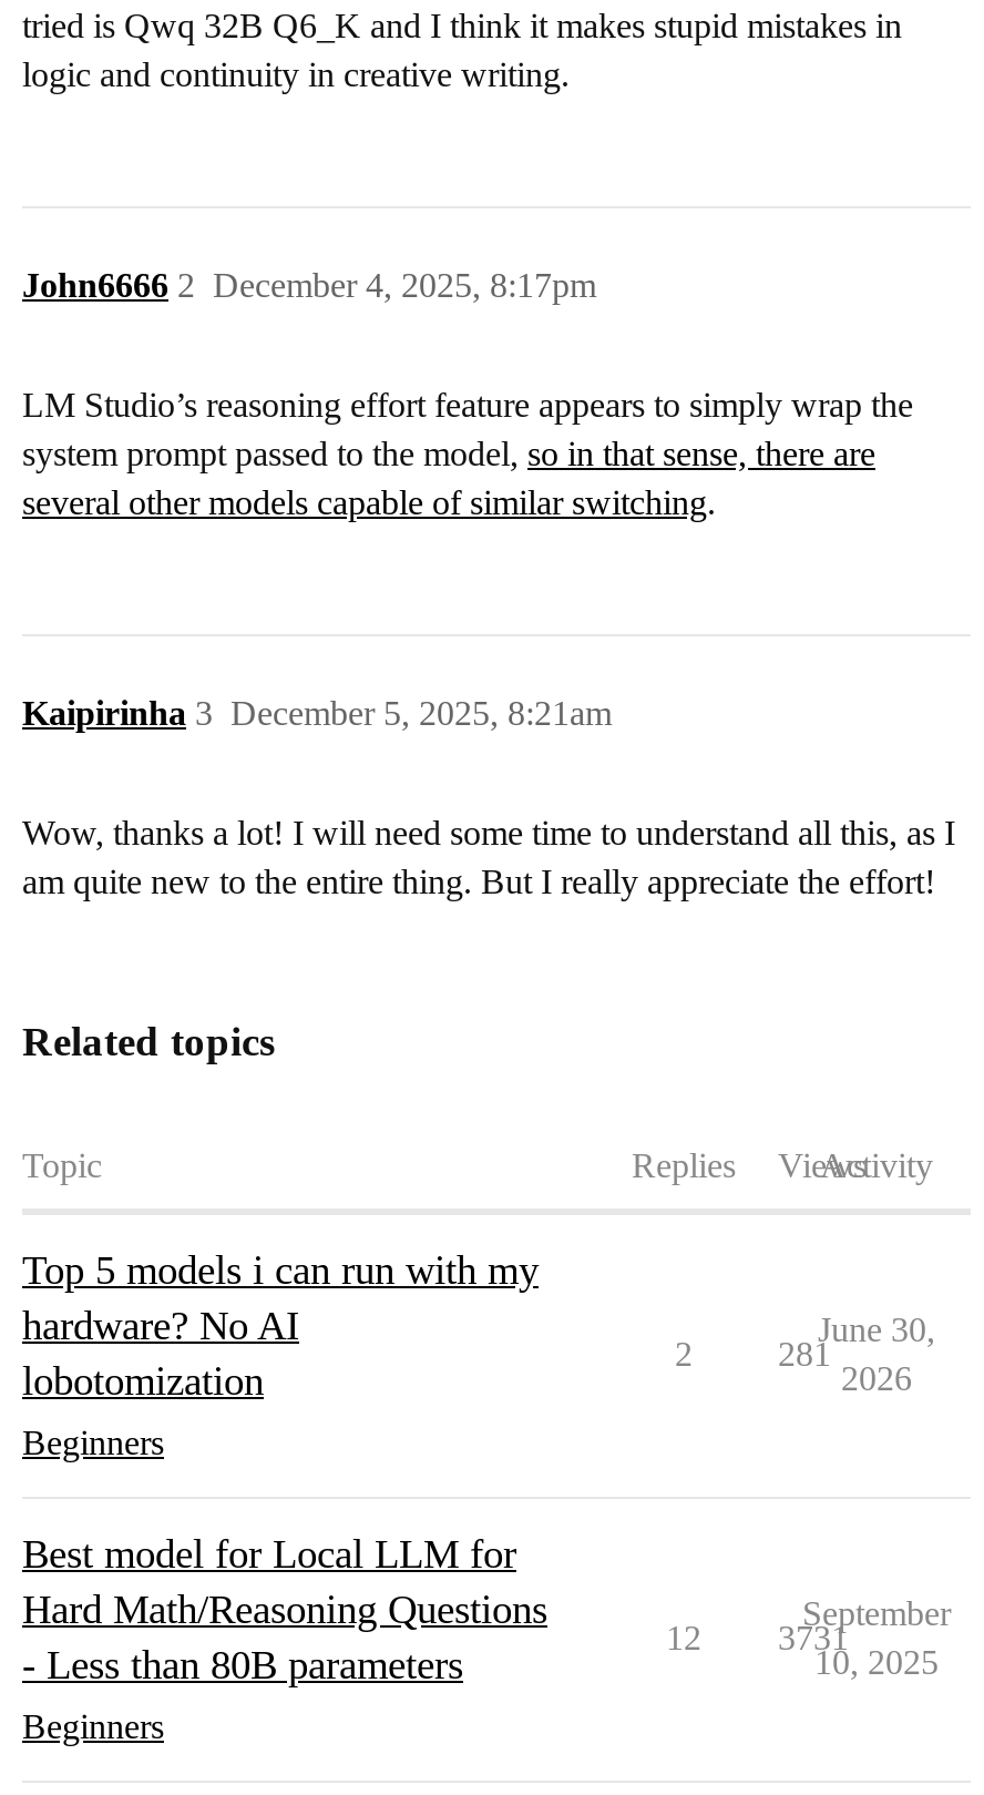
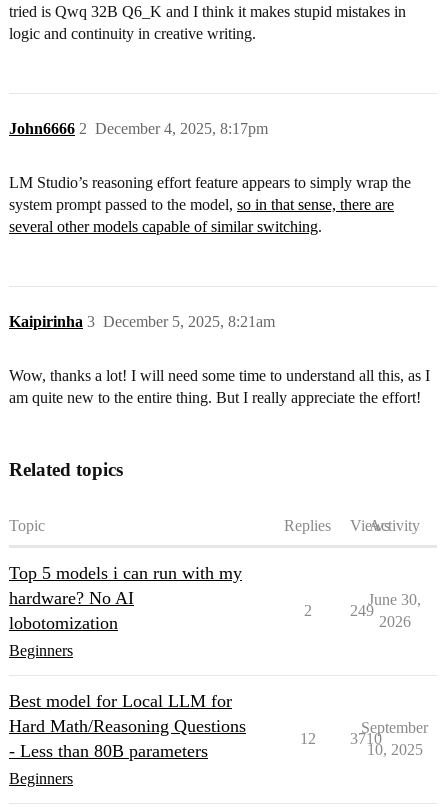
- 281
+ 249

- 3731
+ 3710
